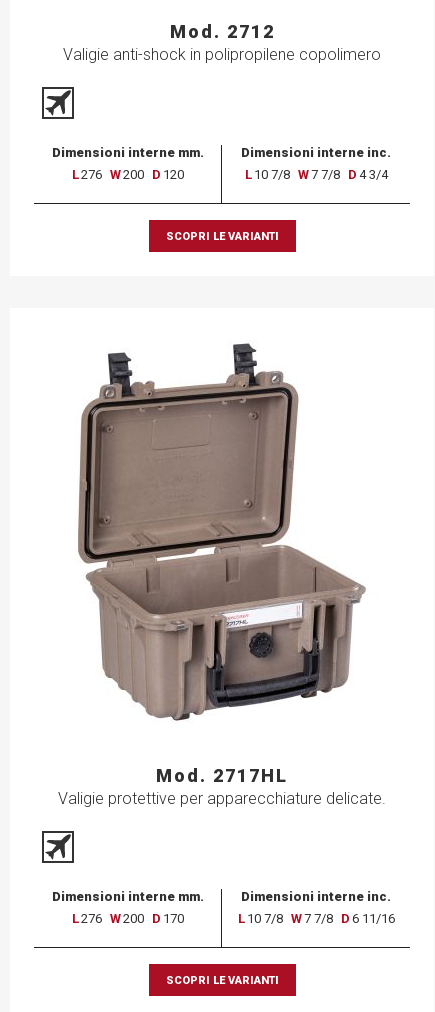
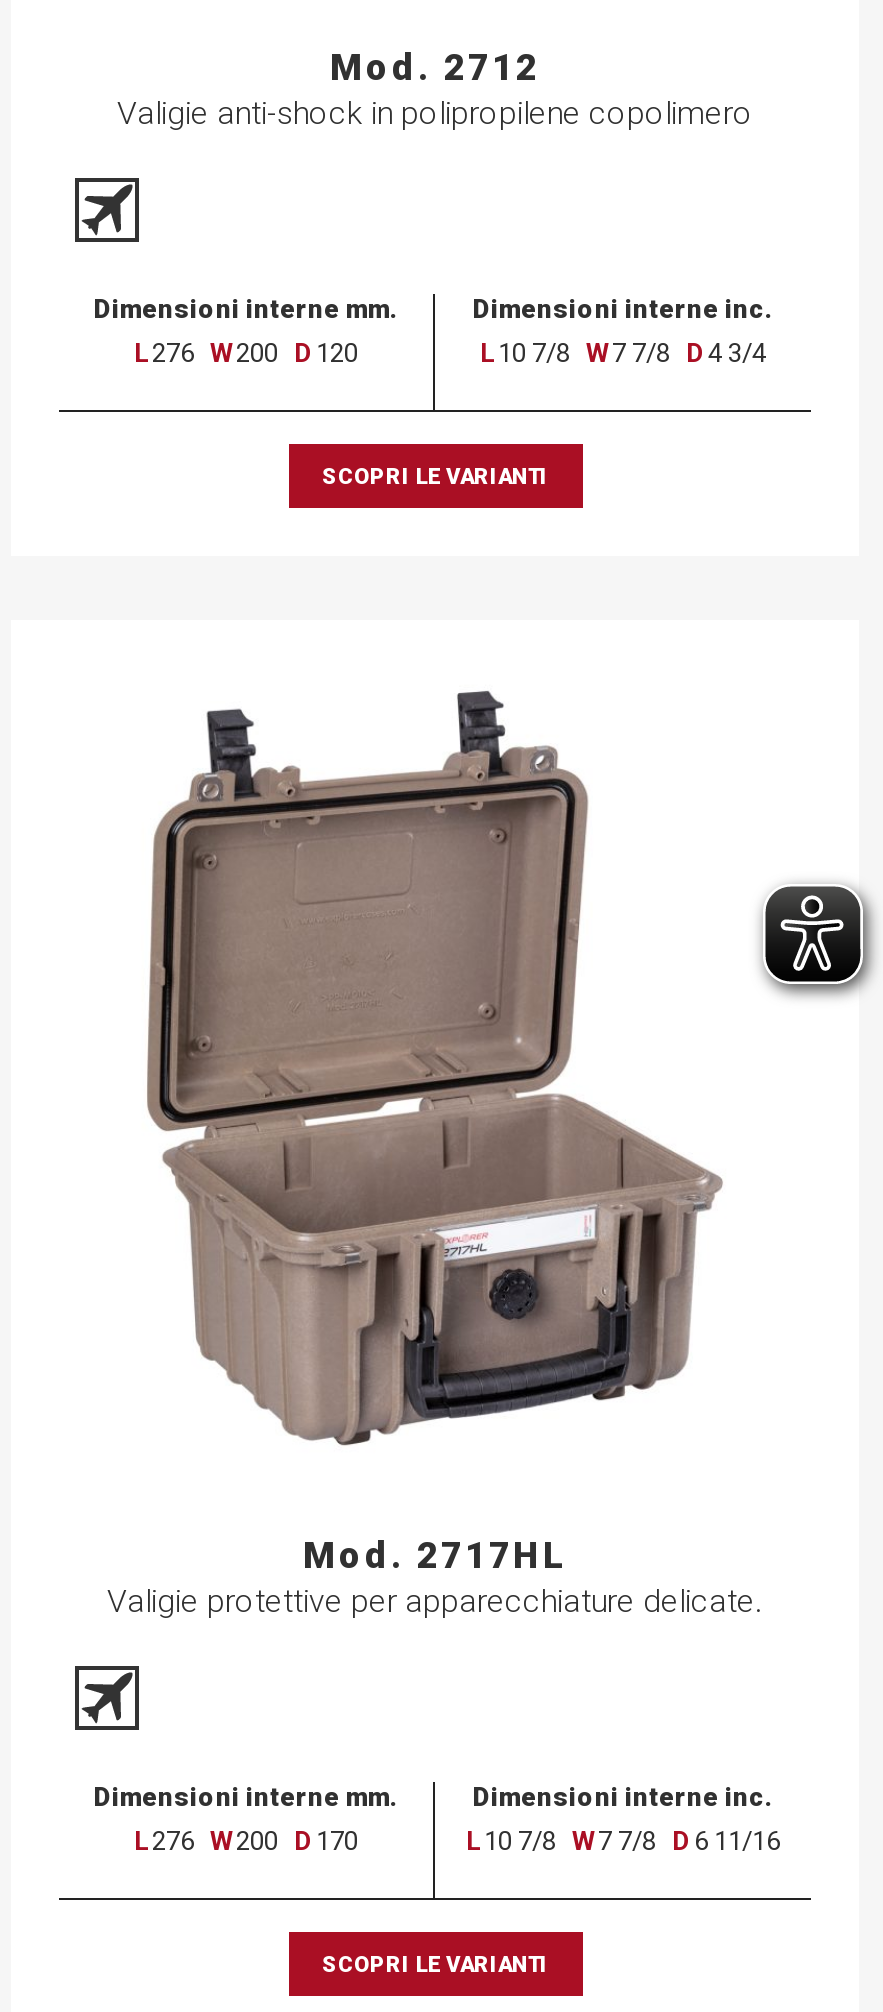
+ [image]
